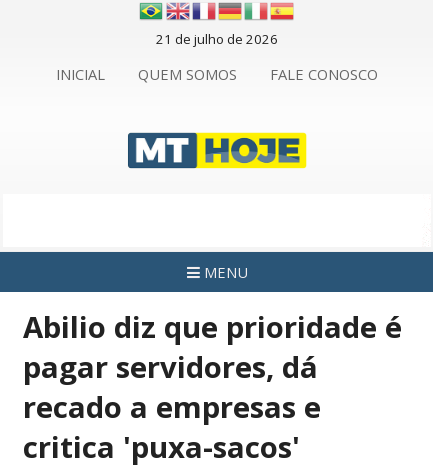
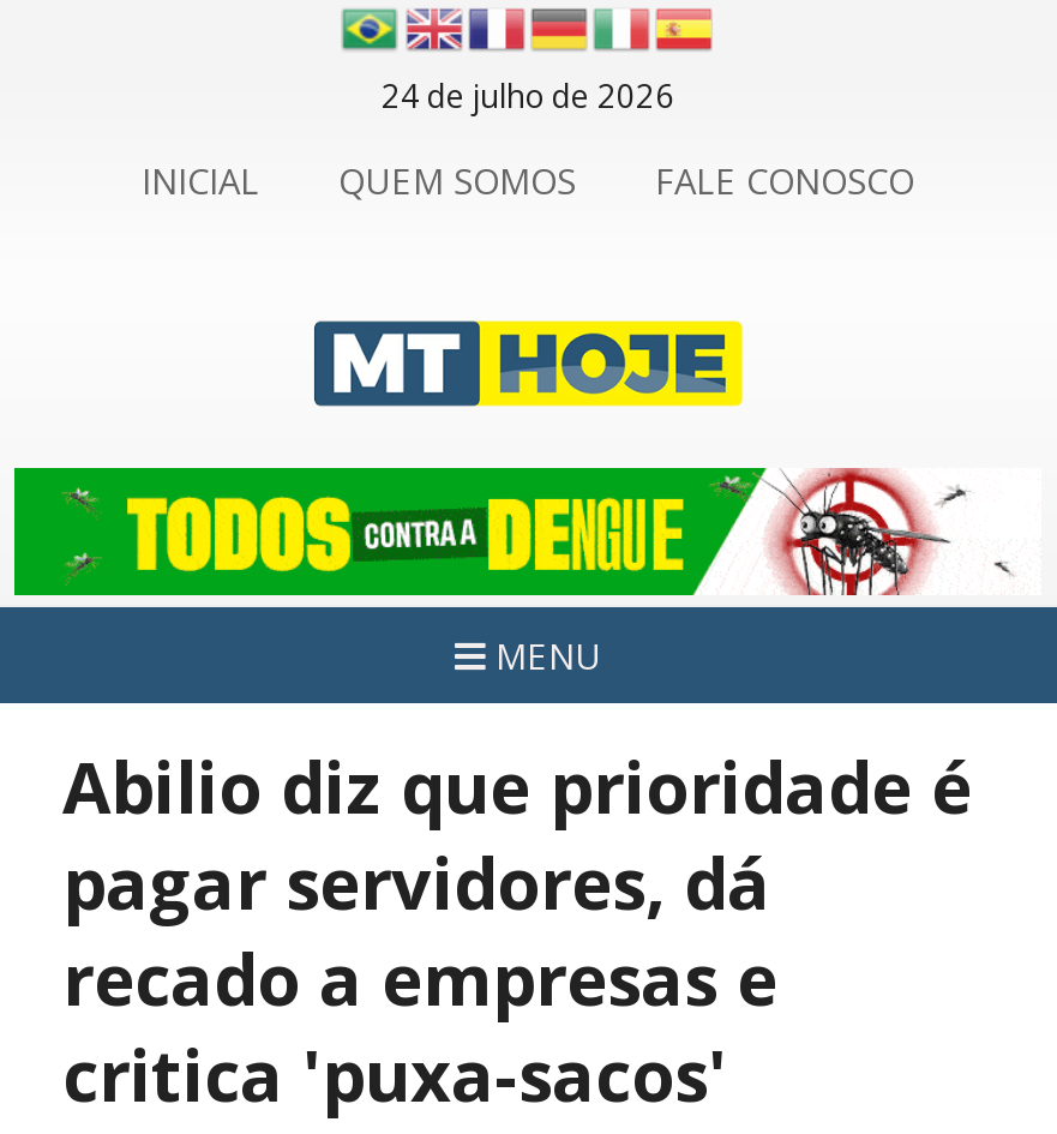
- 21 de julho de 2026
+ 24 de julho de 2026

+ [image]
